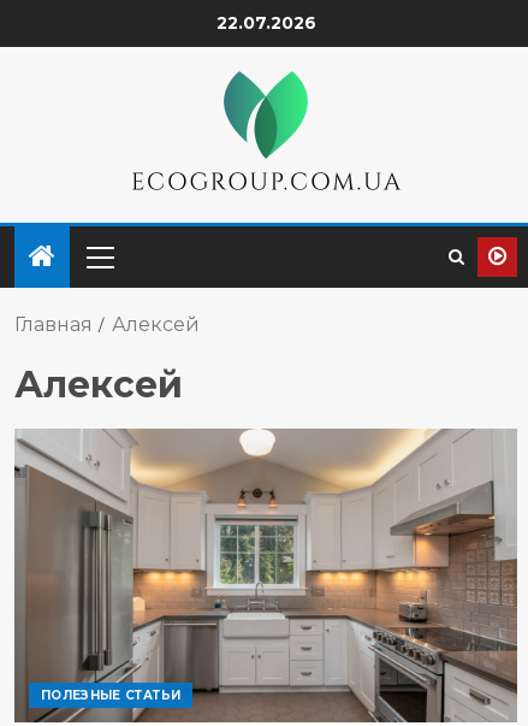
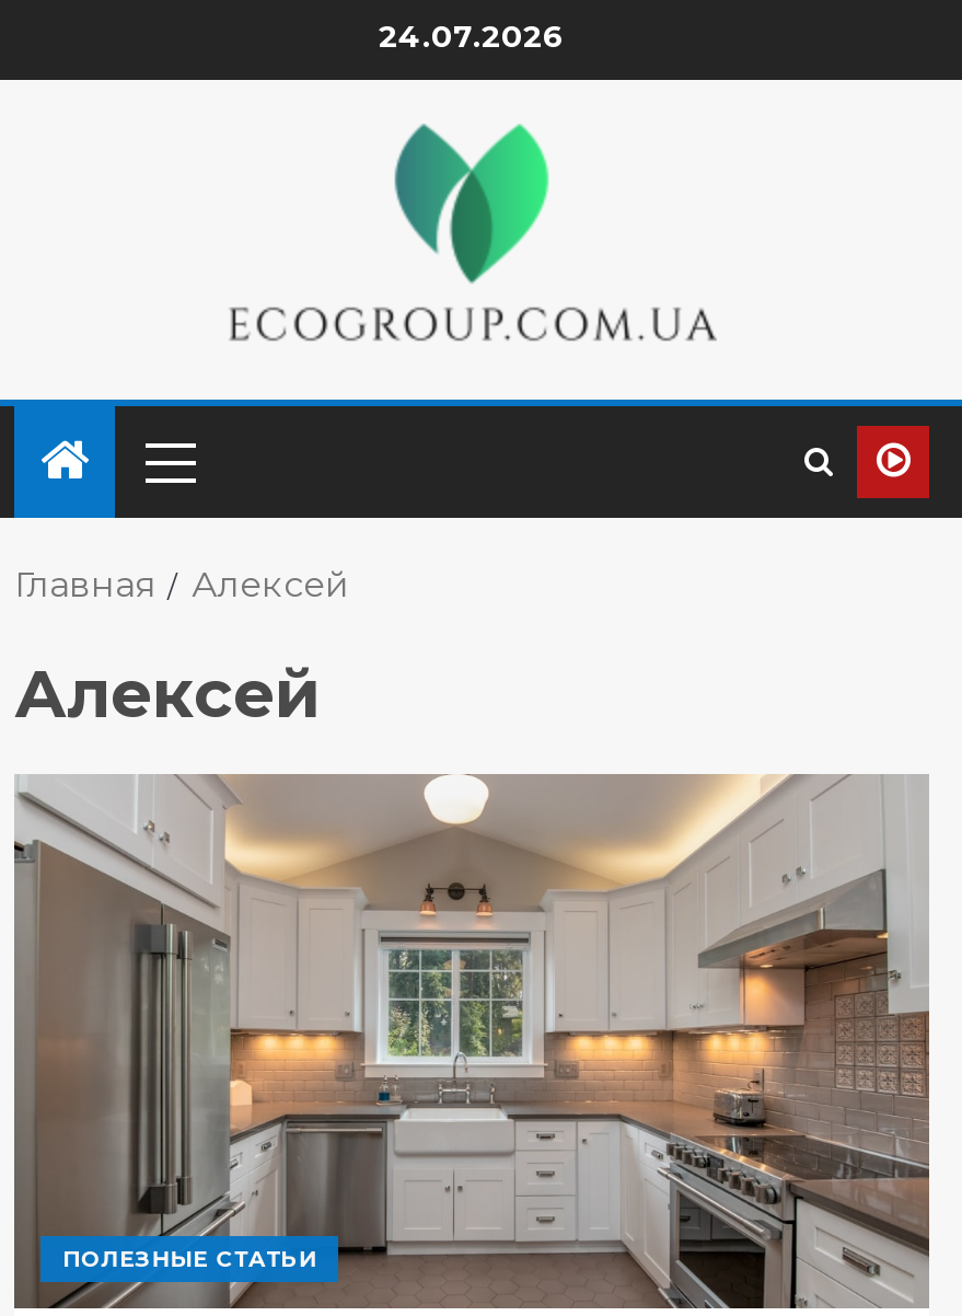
- 22.07.2026
+ 24.07.2026
